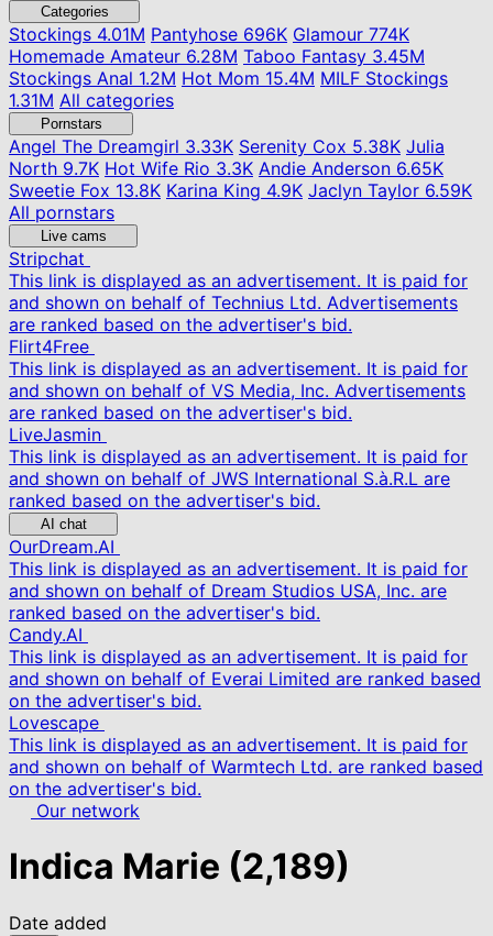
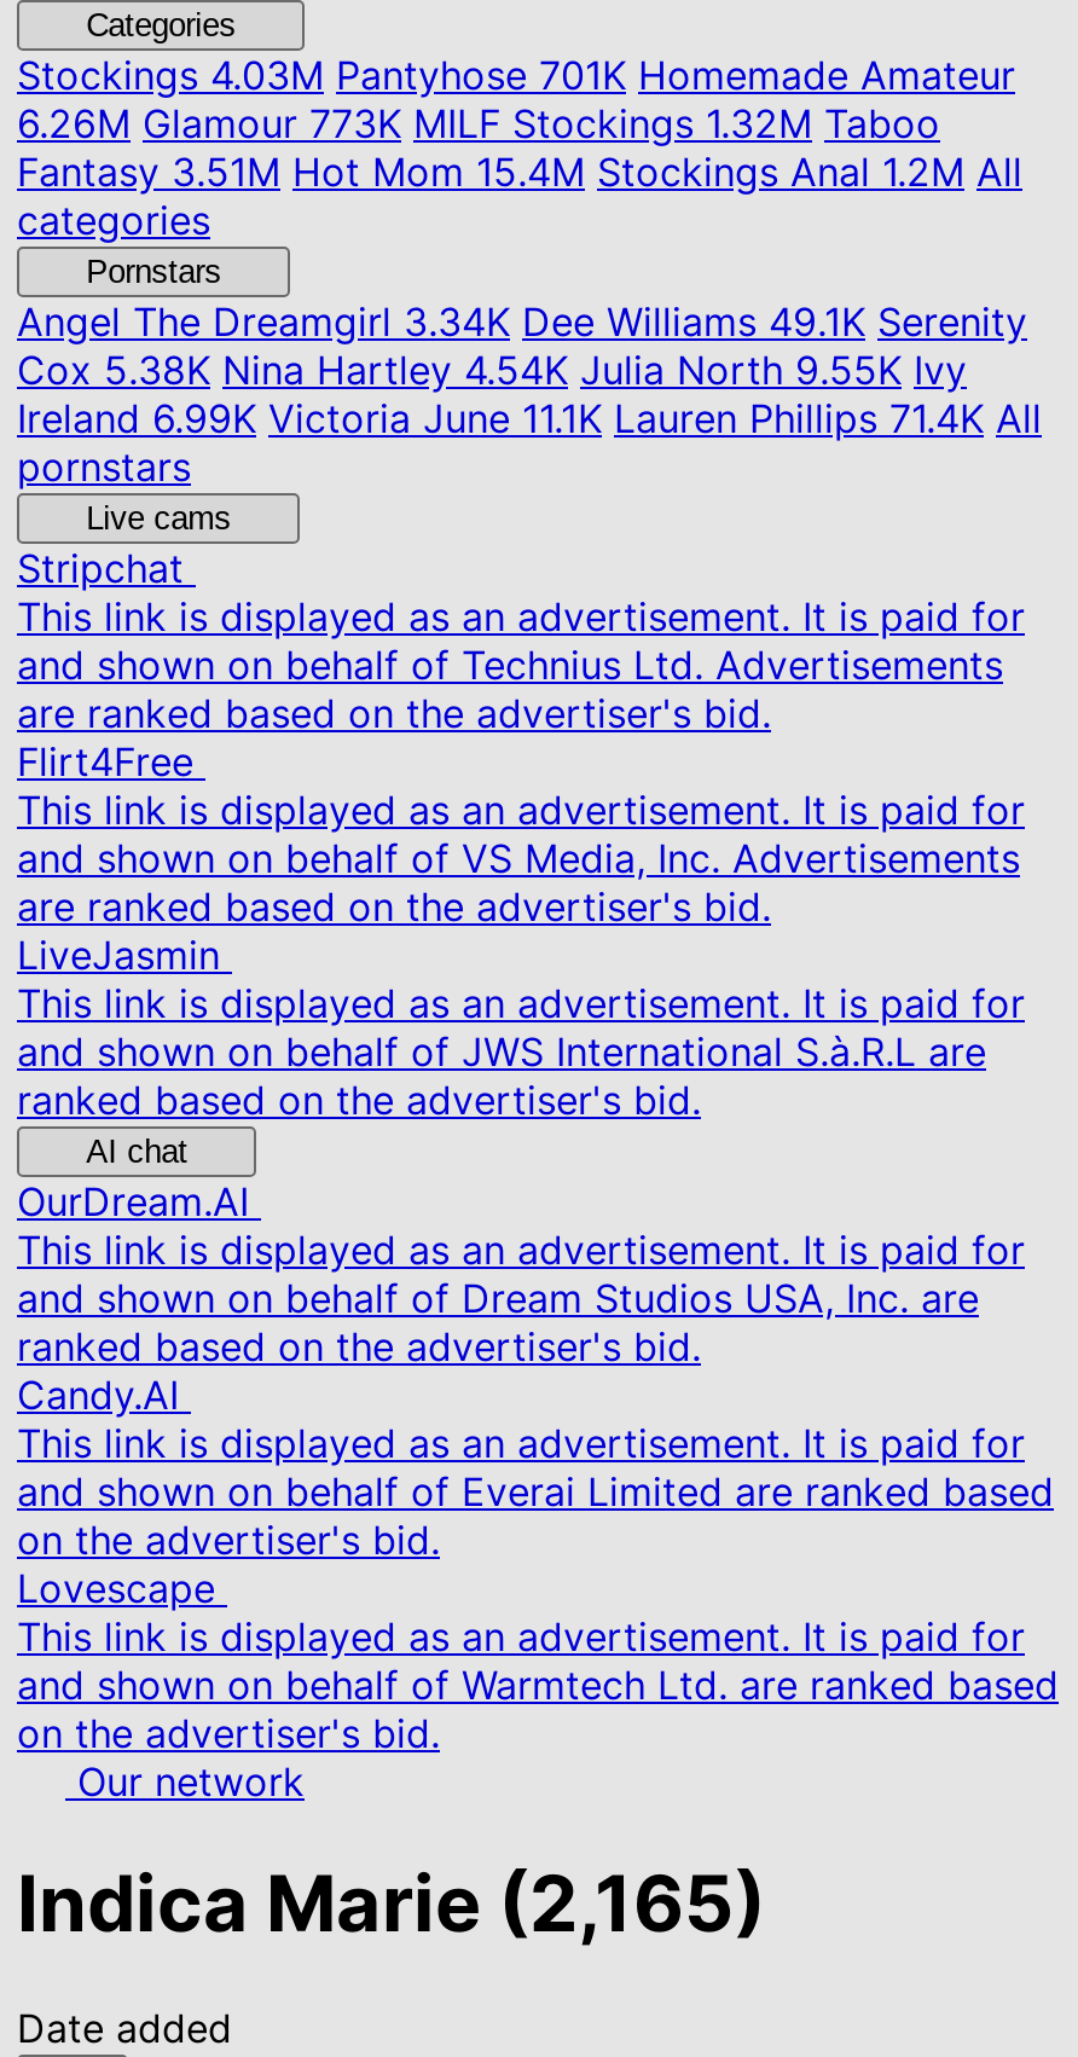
- Stockings4.01M Pantyhose 696K Glamour 774K
- Homemade Amateur 6.28M Taboo Fantasy 3.45M
- Stockings Anal 1.2M Hot Mom 15.4M MILF Stockings
- 1.31M All categories
+ Stockings4.03M Pantyhose 701K Homemade Amateur
+ 6.26M Glamour 773K MILF Stockings 1.32M Taboo
+ Fantasy 3.51M Hot Mom 15.4M Stockings Anal 1.2M All
+ categories

- Angel The Dreamgirl 3.33K Serenity Cox 5.38K Julia
- North 9.7K Hot Wife Rio 3.3K Andie Anderson 6.65K
- Sweetie Fox 13.8K Karina King 4.9K Jaclyn Taylor 6.59K
- All pornstars
+ Angel The Dreamgirl 3.34K Dee Williams 49.1K Serenity
+ Cox 5.38K Nina Hartley 4.54K Julia North 9.55K Ivy
+ Ireland 6.99K Victoria June 11.1K Lauren Phillips 71.4K All
+ pornstars

- Indica Marie (2,189)
+ Indica Marie (2,165)
